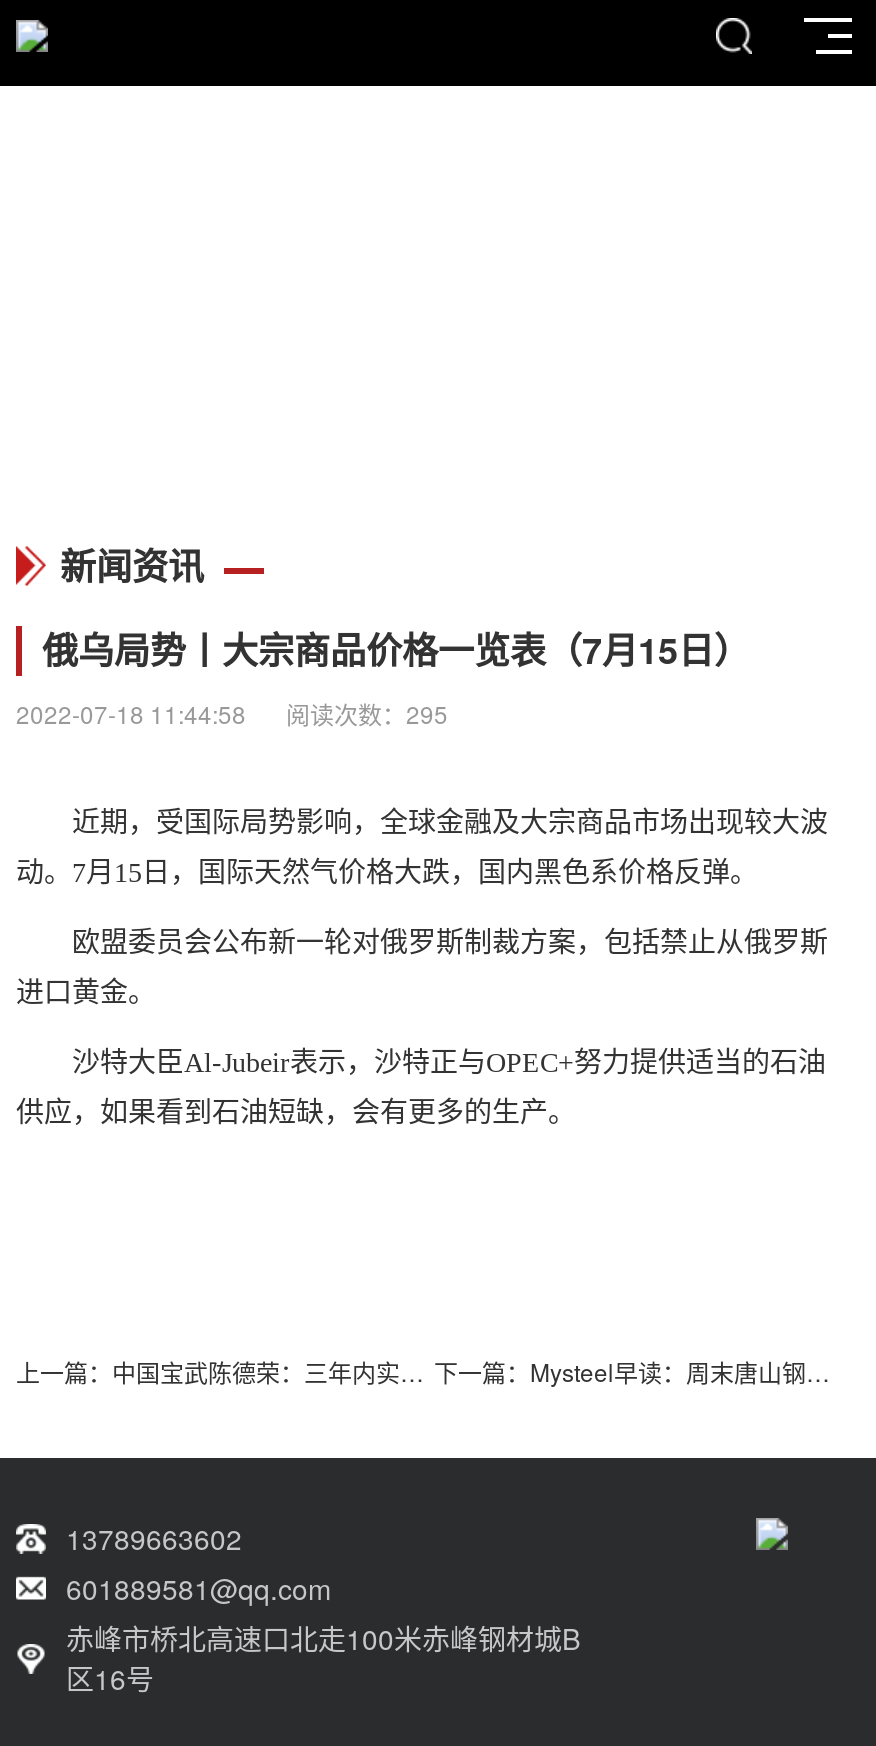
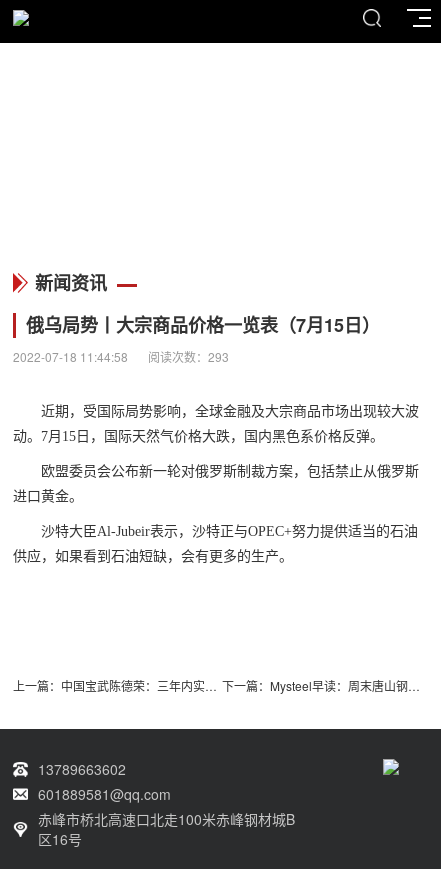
- 2022-07-18 11:44:58 阅读次数：295
+ 2022-07-18 11:44:58 阅读次数：293
